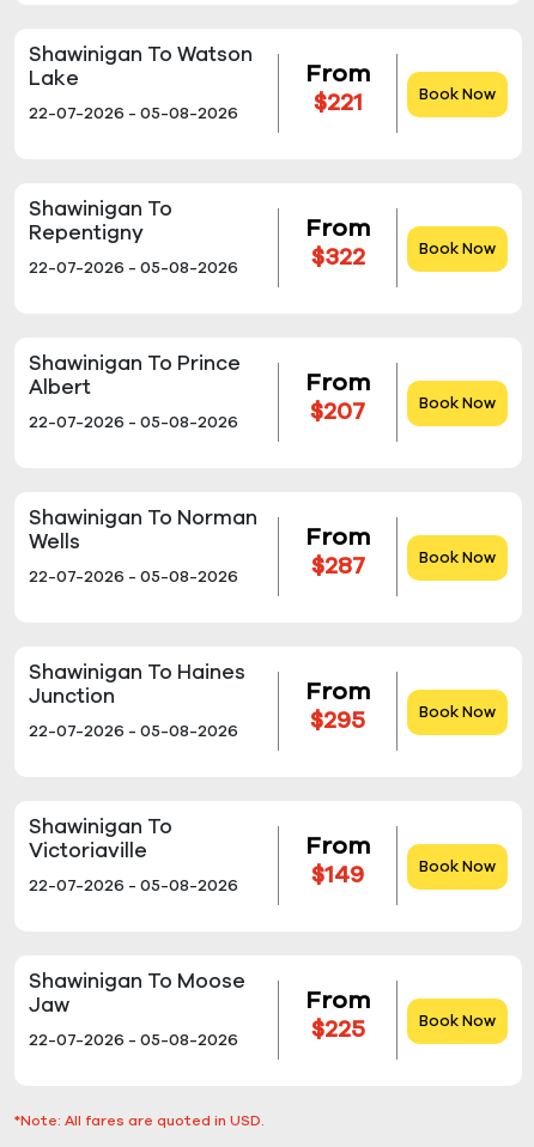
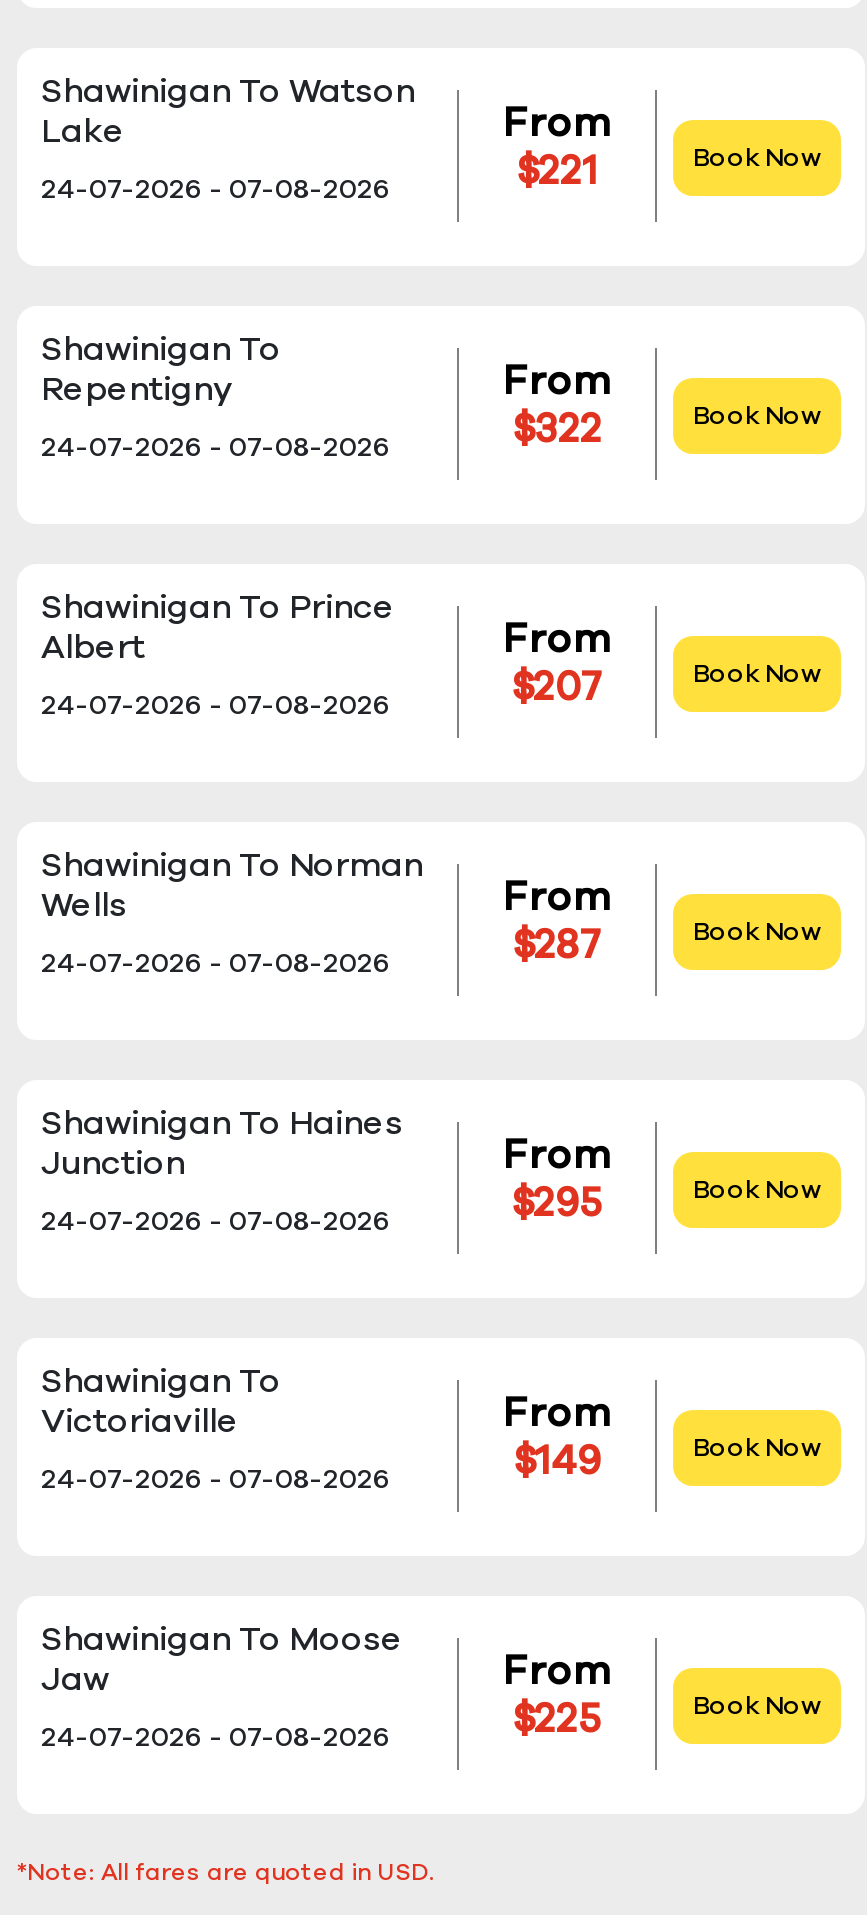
- 22-07-2026 - 05-08-2026
+ 24-07-2026 - 07-08-2026

- 22-07-2026 - 05-08-2026
+ 24-07-2026 - 07-08-2026

- 22-07-2026 - 05-08-2026
+ 24-07-2026 - 07-08-2026

- 22-07-2026 - 05-08-2026
+ 24-07-2026 - 07-08-2026

- 22-07-2026 - 05-08-2026
+ 24-07-2026 - 07-08-2026

- 22-07-2026 - 05-08-2026
+ 24-07-2026 - 07-08-2026

- 22-07-2026 - 05-08-2026
+ 24-07-2026 - 07-08-2026
